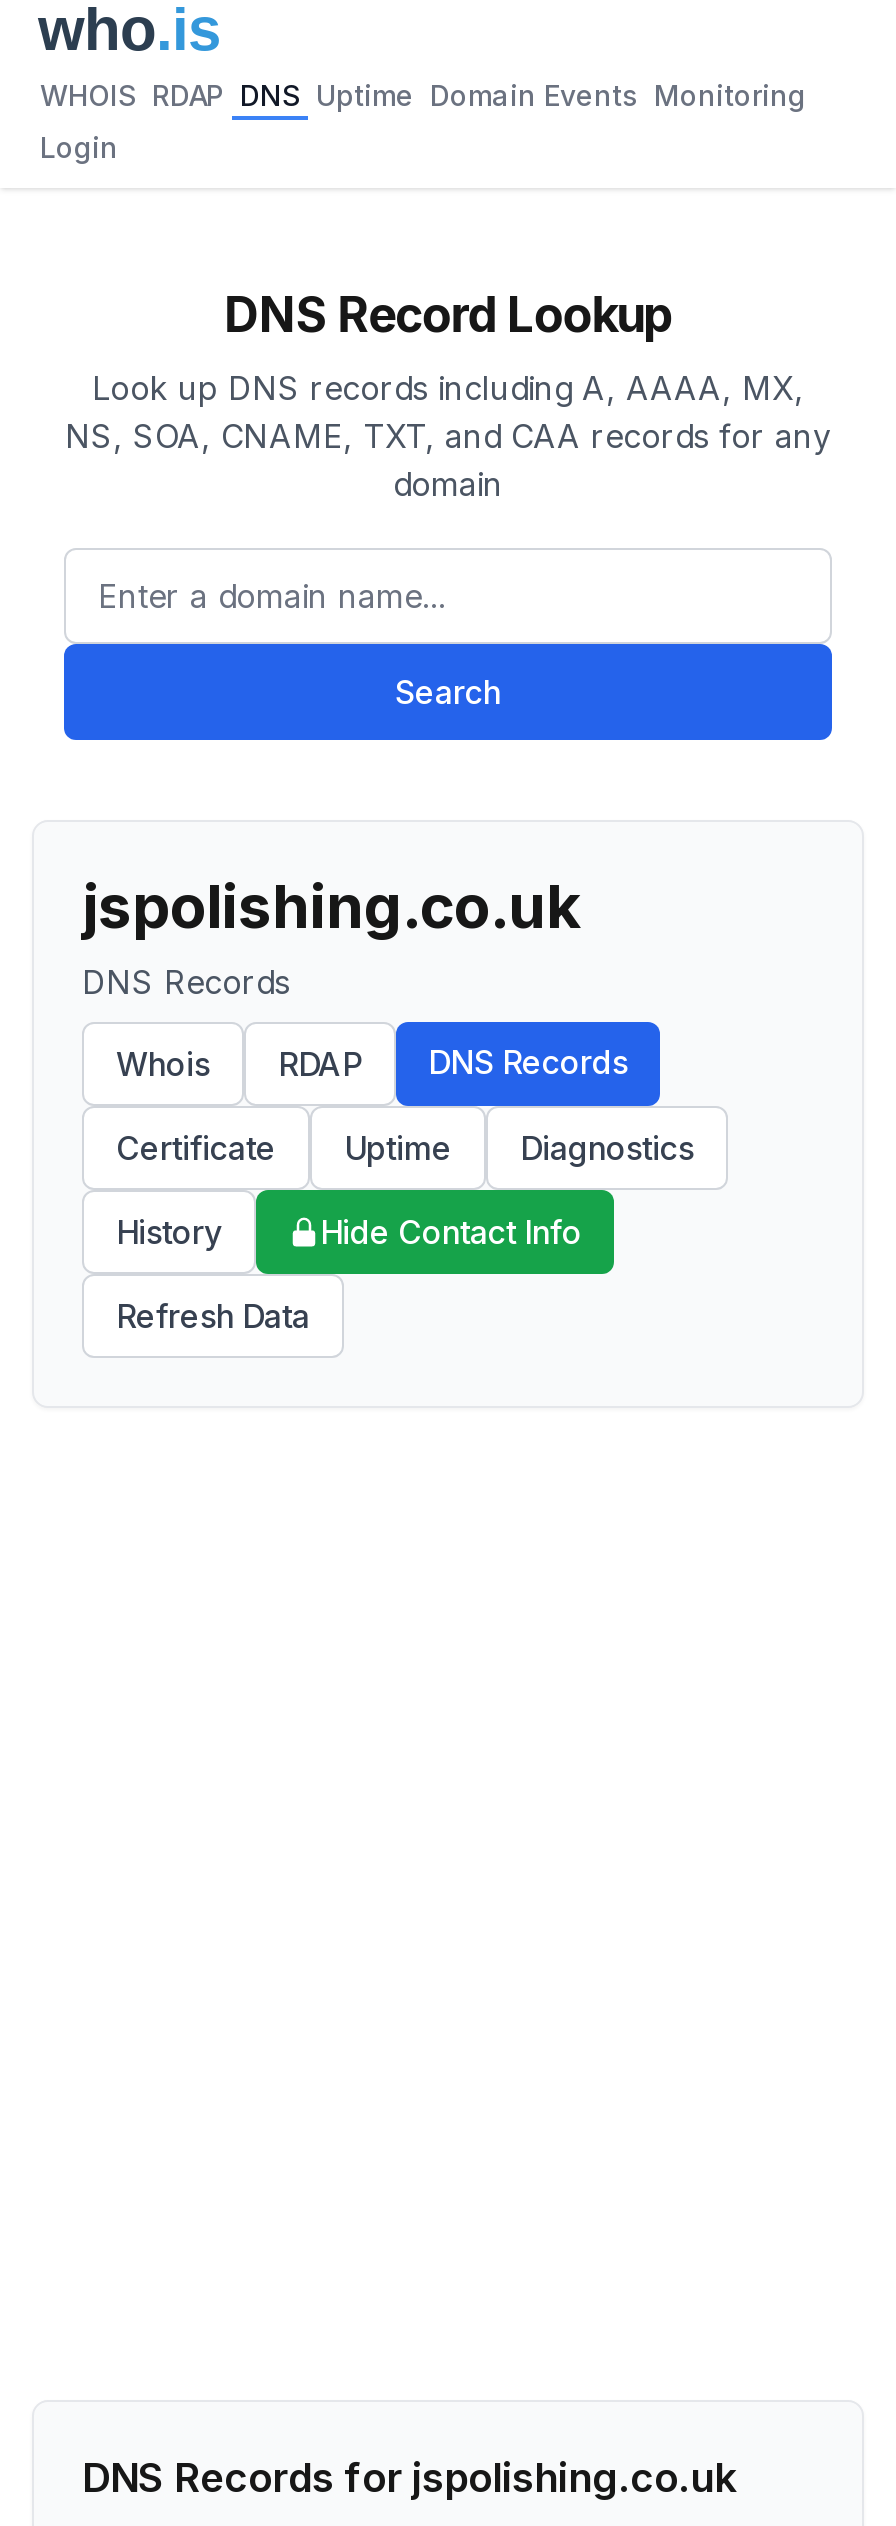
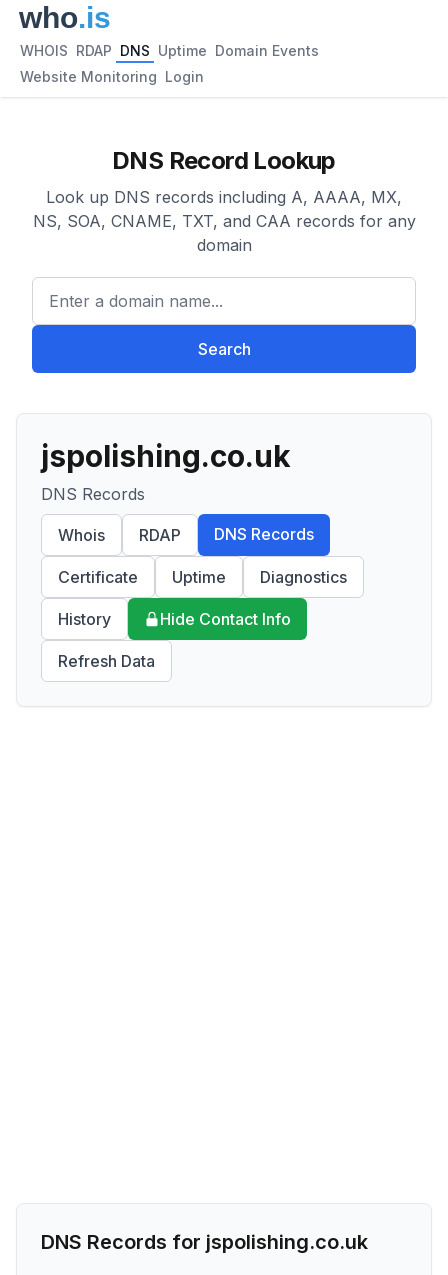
- WHOIS RDAP DNS Uptime Domain Events Monitoring
+ WHOIS RDAP DNS Uptime Domain Events

- Login
+ Website Monitoring Login
